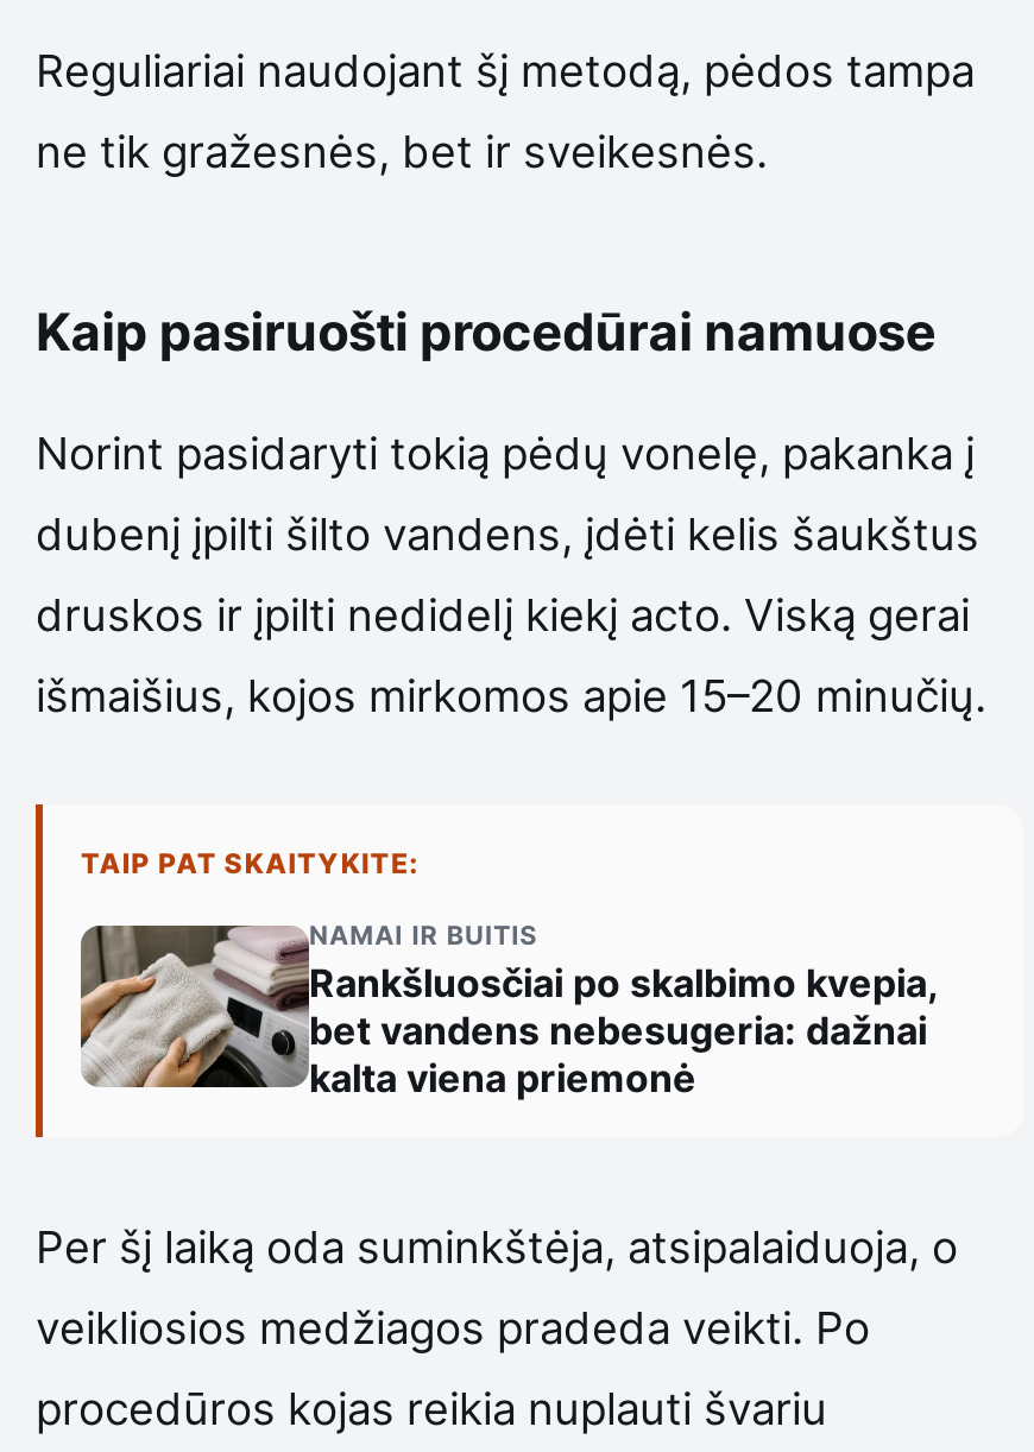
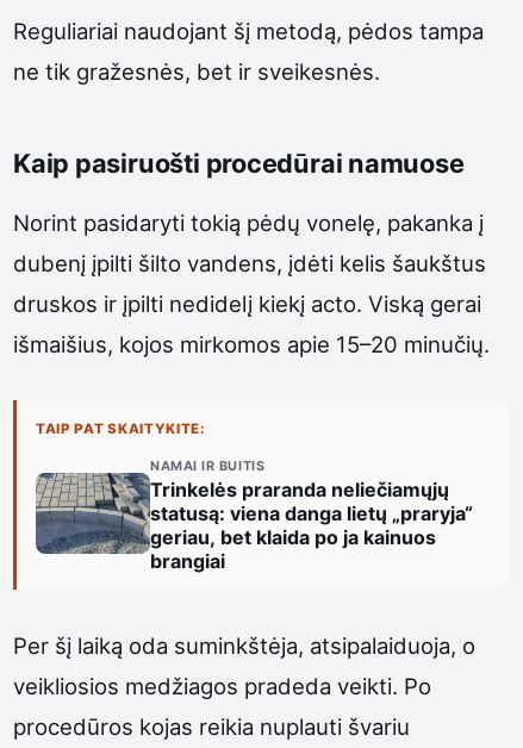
- [image]
- Rankšluosčiai po skalbimo kvepia,
- bet vandens nebesugeria: dažnai
- kalta viena priemonė
+ [image]
+ Trinkelės praranda neliečiamųjų
+ statusą: viena danga lietų „praryja“
+ geriau, bet klaida po ja kainuos
+ brangiai
